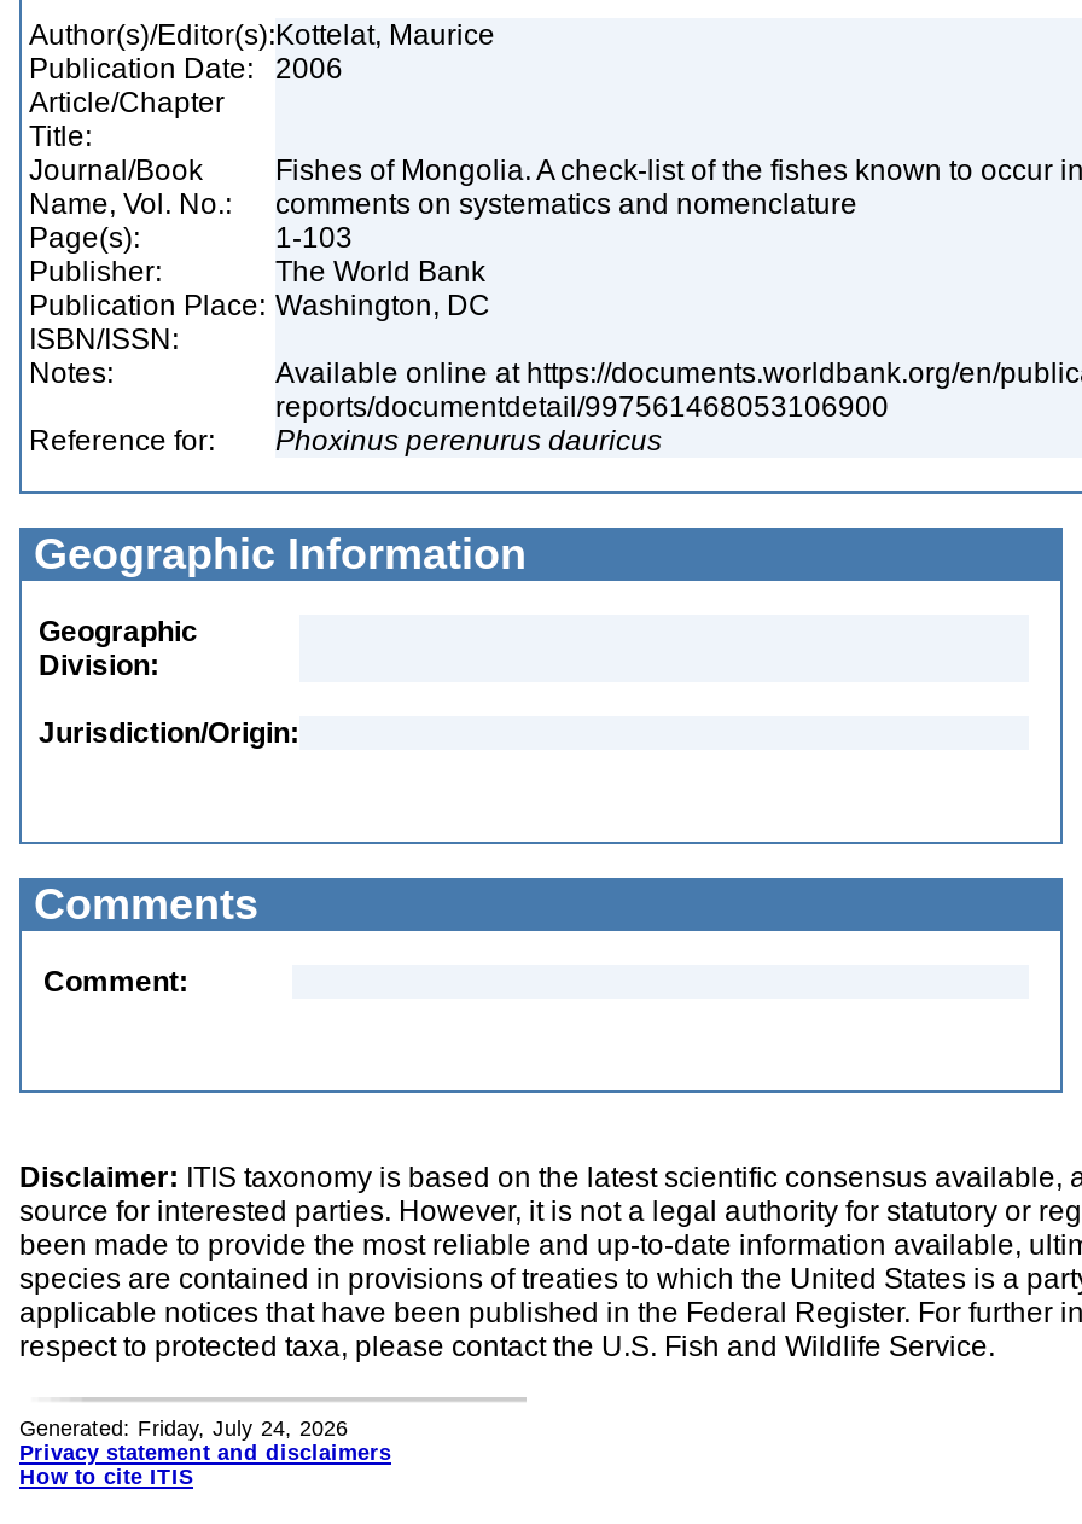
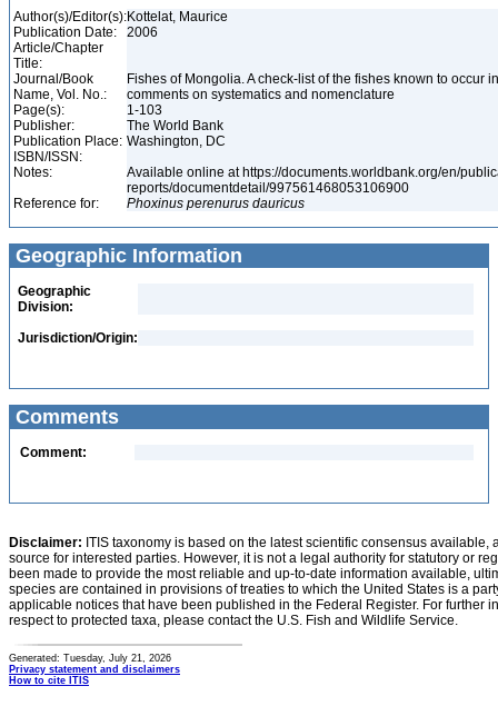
- Generated: Friday, July 24, 2026
+ Generated: Tuesday, July 21, 2026
